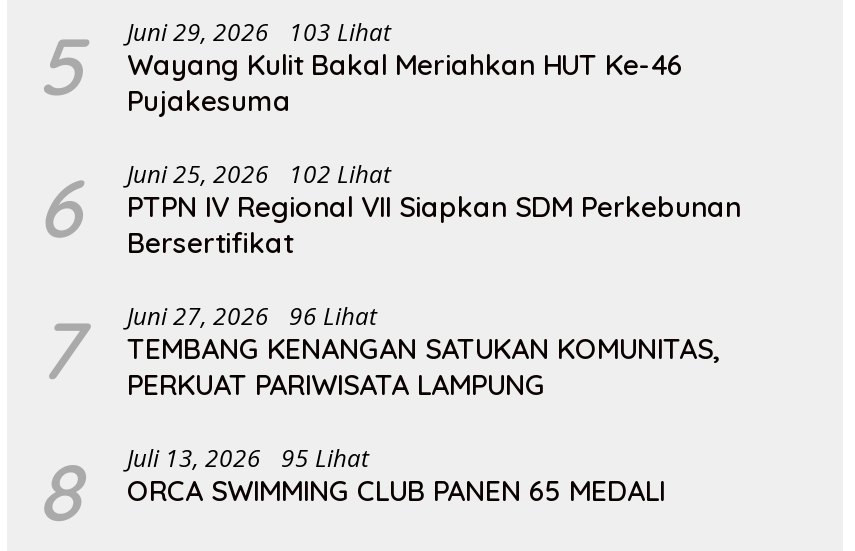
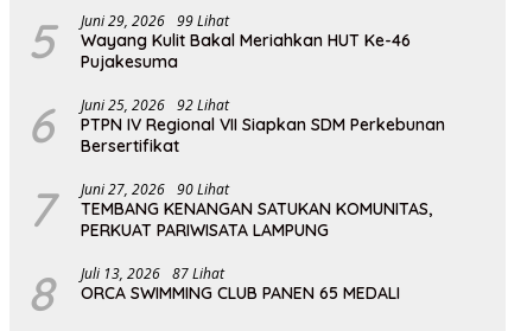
- 5 Juni 29, 2026 103 Lihat Wayang Kulit Bakal Meriahkan HUT Ke-46 Pujakesuma
+ 5 Juni 29, 2026 99 Lihat Wayang Kulit Bakal Meriahkan HUT Ke-46 Pujakesuma

- 6 Juni 25, 2026 102 Lihat PTPN IV Regional VII Siapkan SDM Perkebunan Bersertifikat
+ 6 Juni 25, 2026 92 Lihat PTPN IV Regional VII Siapkan SDM Perkebunan Bersertifikat

- 7 Juni 27, 2026 96 Lihat TEMBANG KENANGAN SATUKAN KOMUNITAS, PERKUAT PARIWISATA LAMPUNG
+ 7 Juni 27, 2026 90 Lihat TEMBANG KENANGAN SATUKAN KOMUNITAS, PERKUAT PARIWISATA LAMPUNG

- 8 Juli 13, 2026 95 Lihat ORCA SWIMMING CLUB PANEN 65 MEDALI
+ 8 Juli 13, 2026 87 Lihat ORCA SWIMMING CLUB PANEN 65 MEDALI
